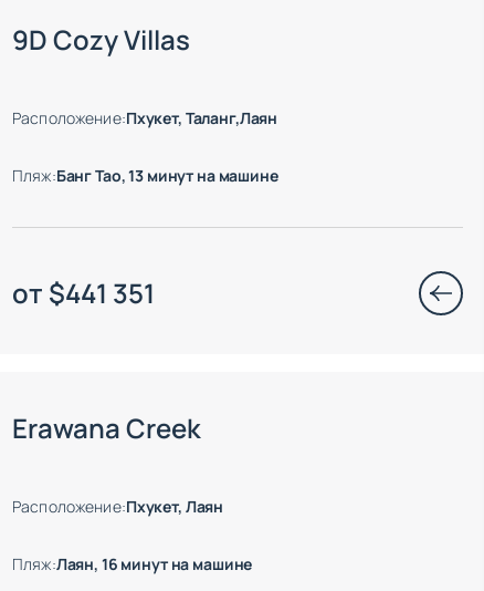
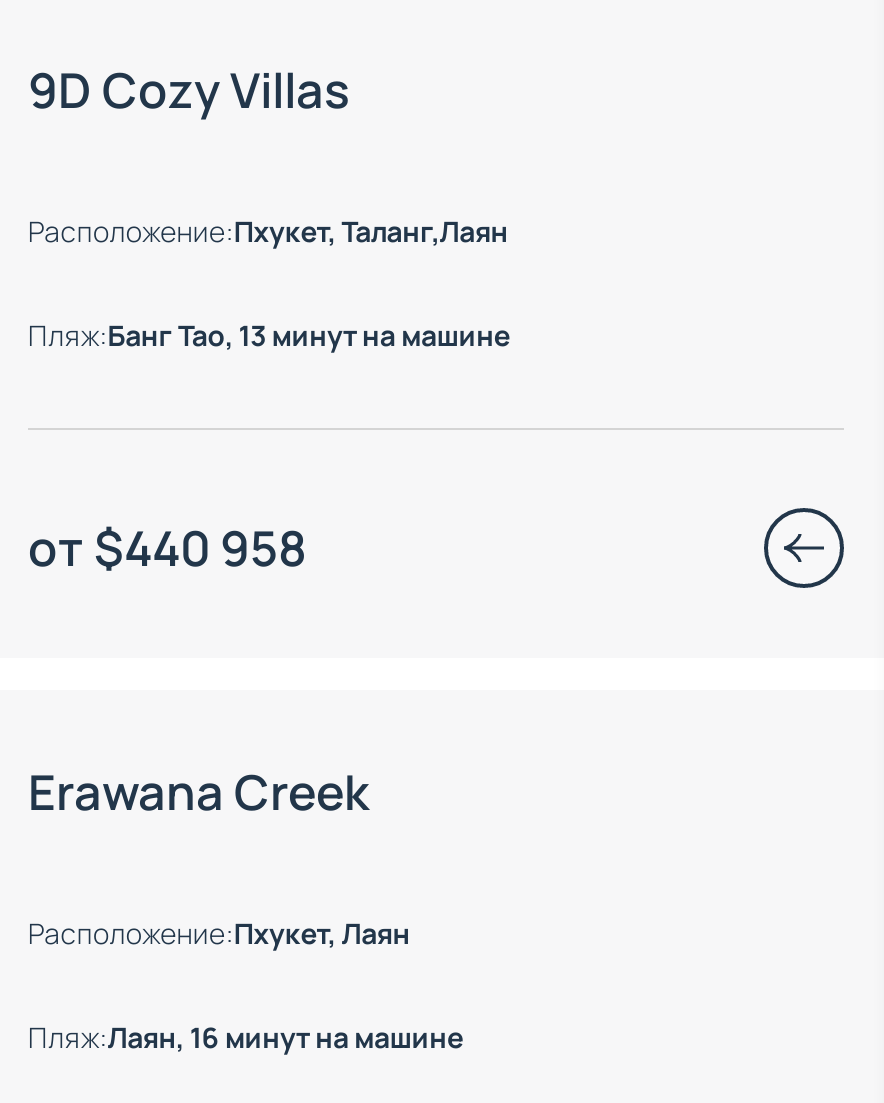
- от $441 351
+ от $440 958
